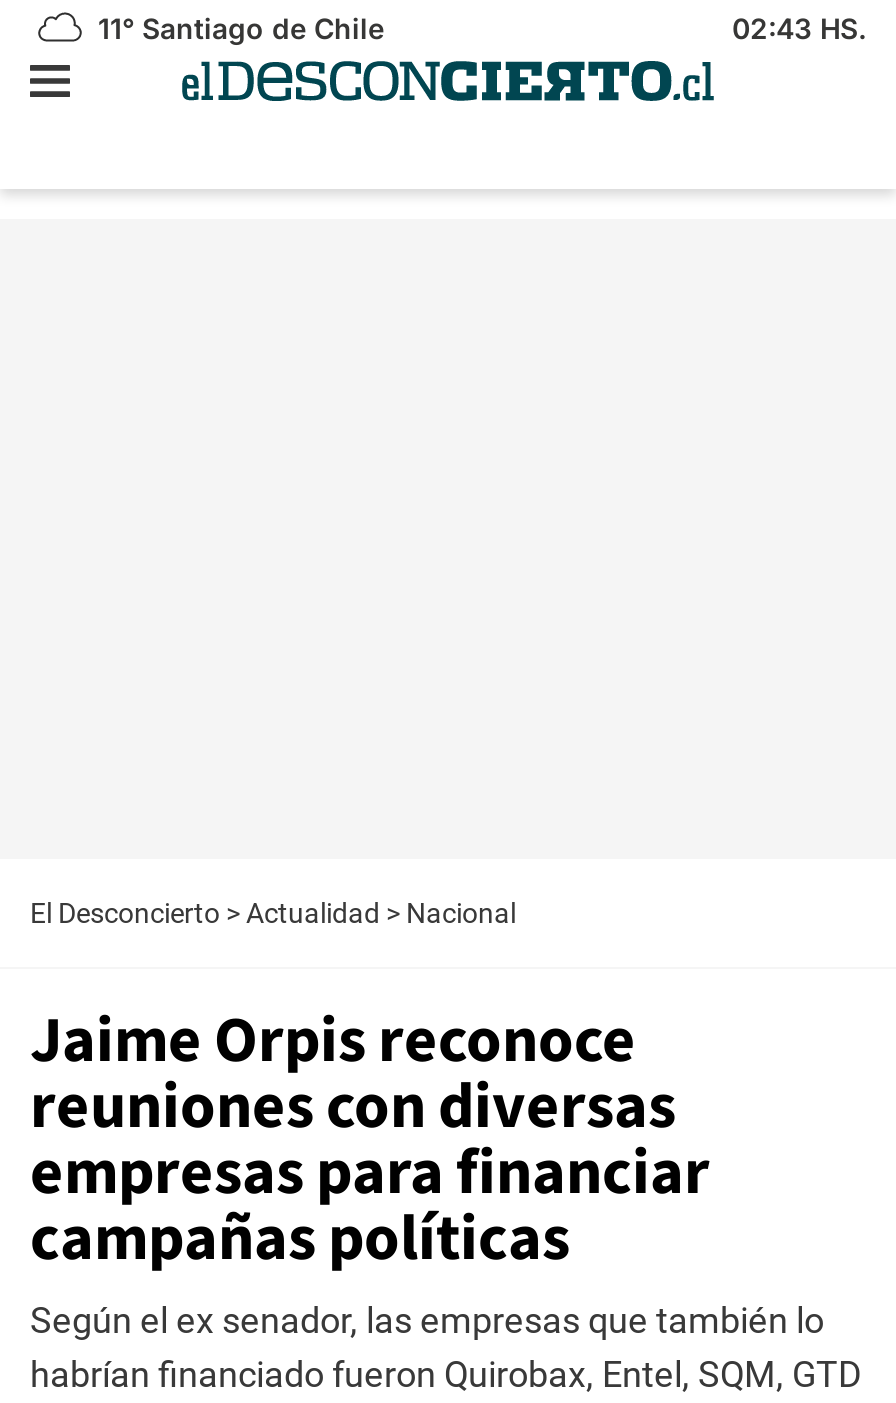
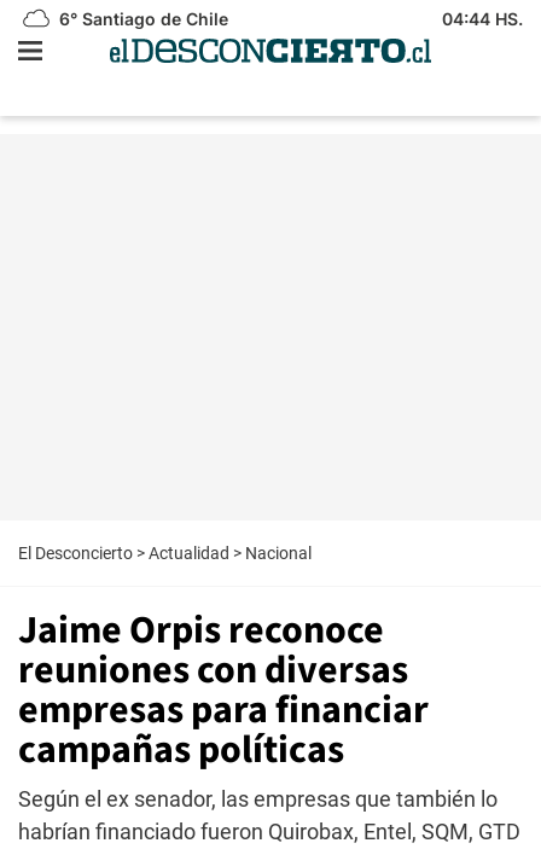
- 11° Santiago de Chile
+ 6° Santiago de Chile

- 02:43 HS.
+ 04:44 HS.
